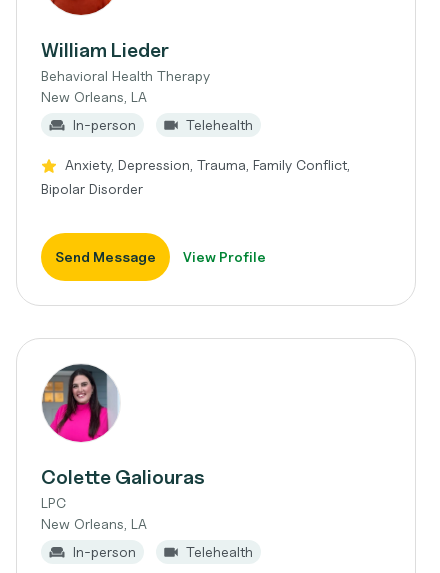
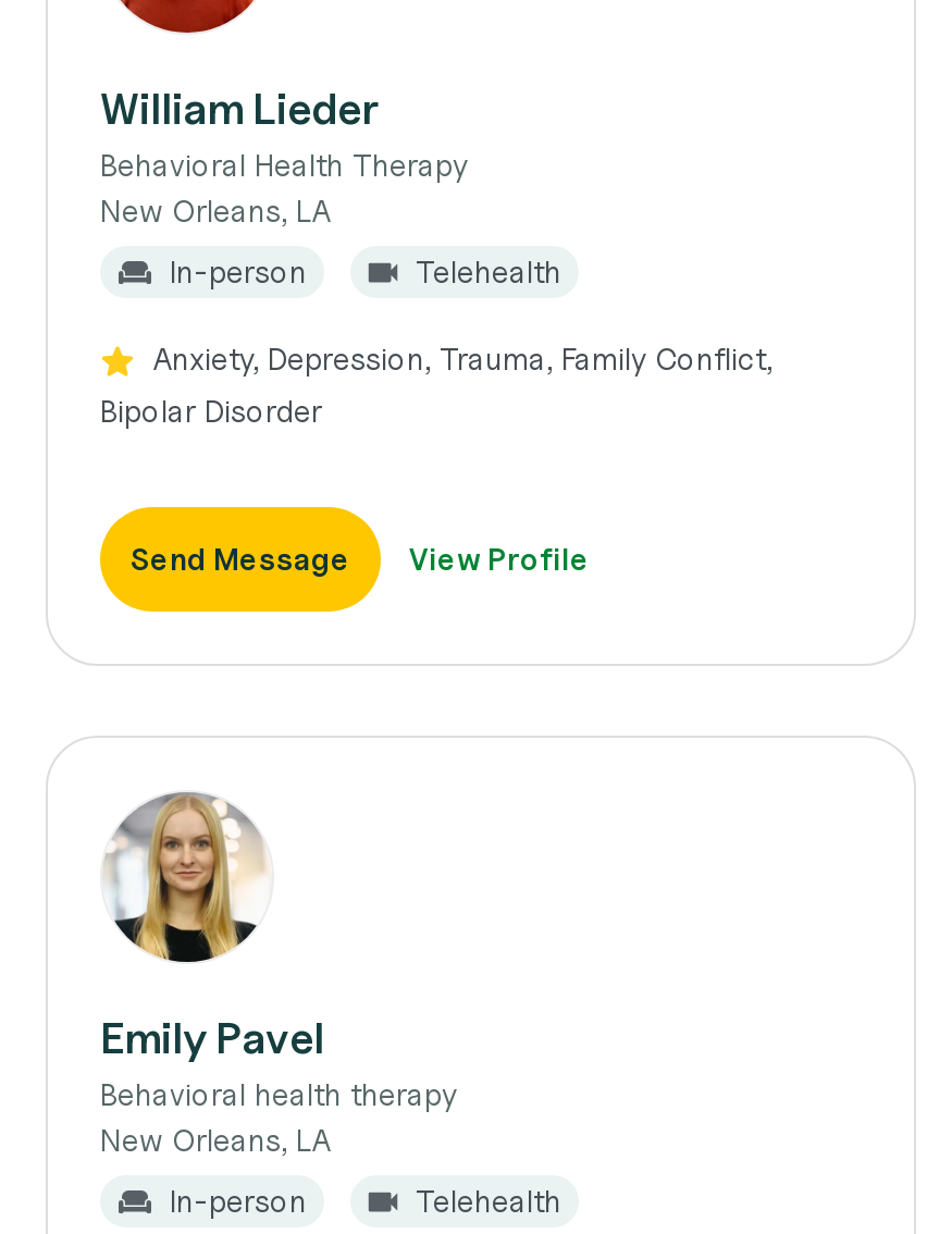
- [image]
- Colette Galiouras
- LPC
+ [image]
+ Emily Pavel
+ Behavioral health therapy
